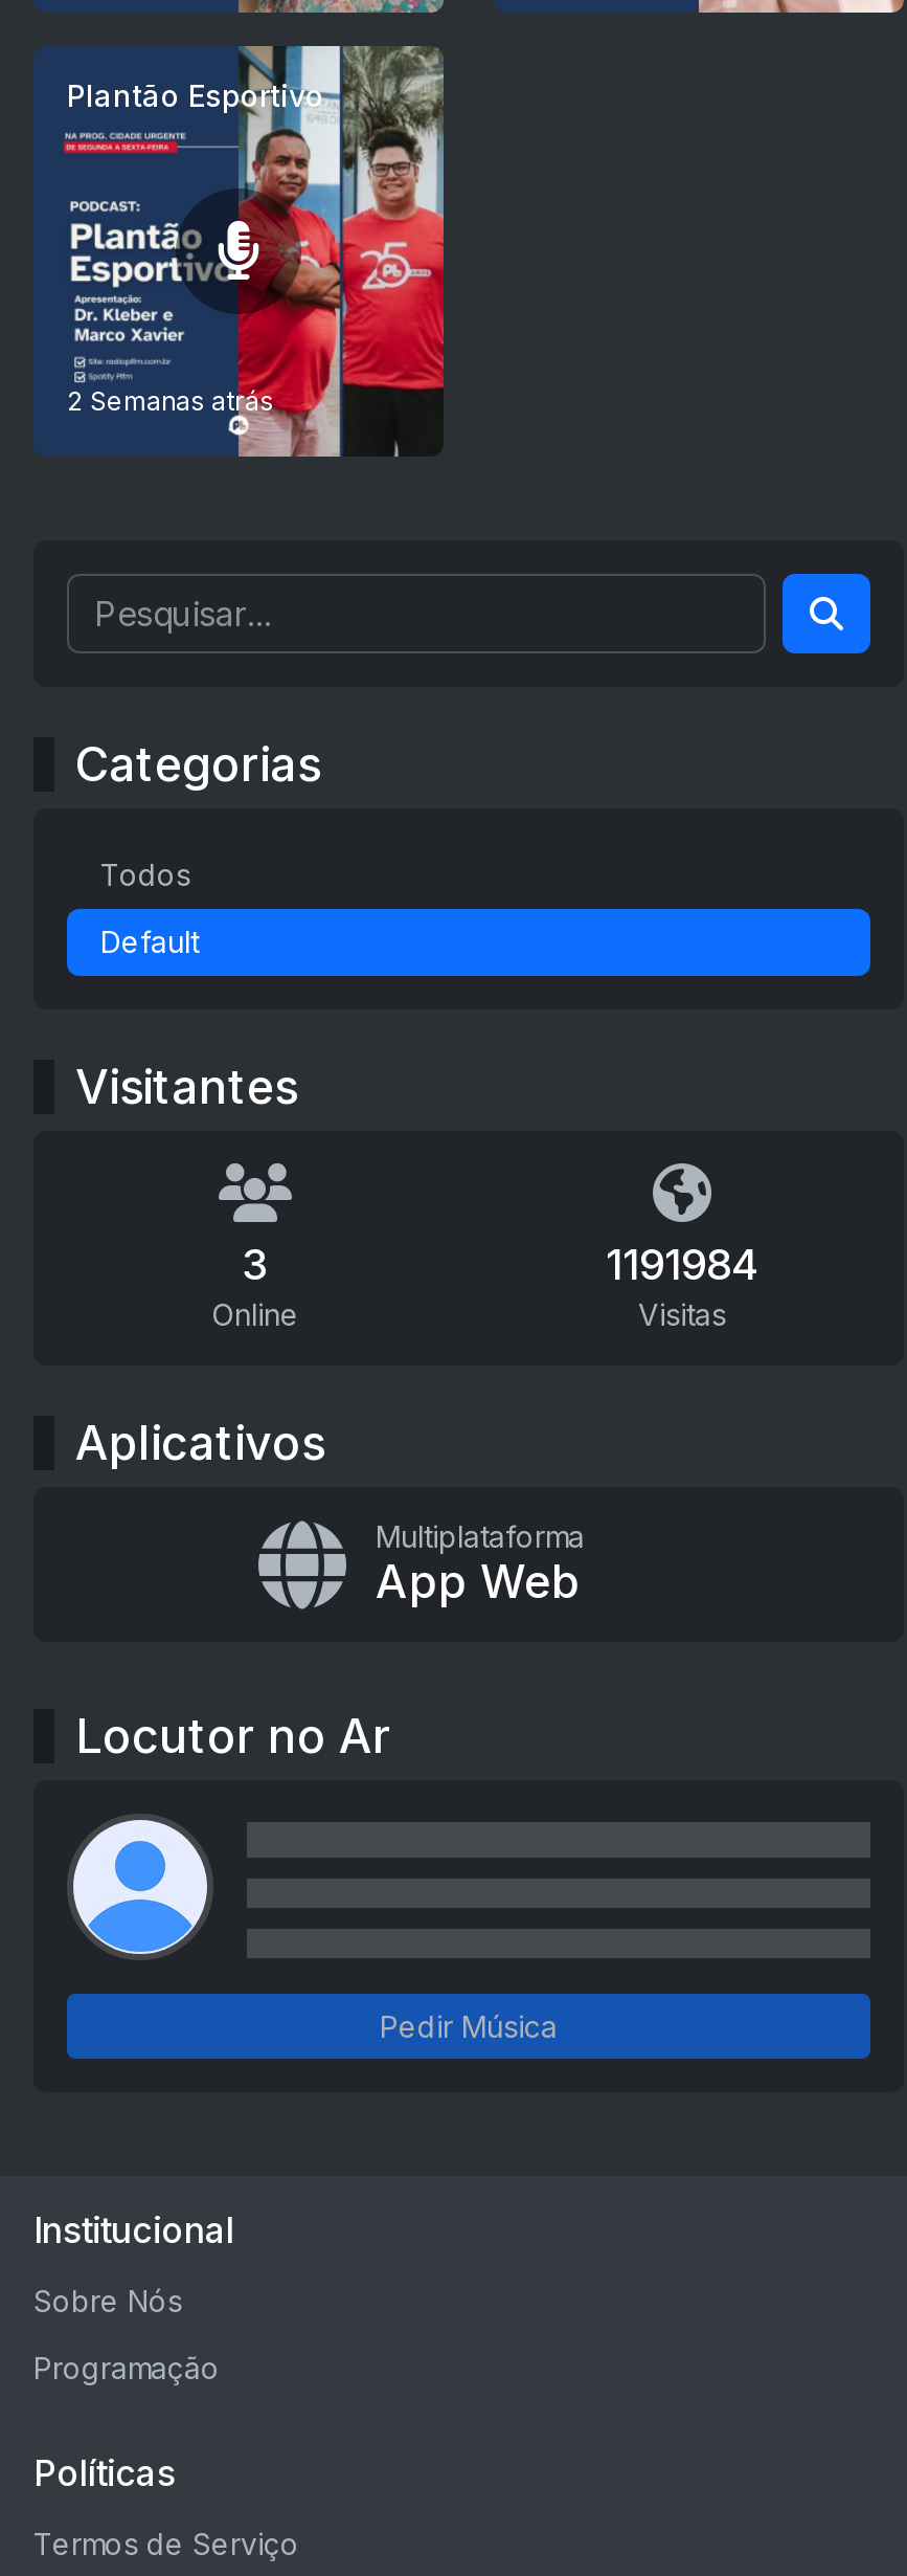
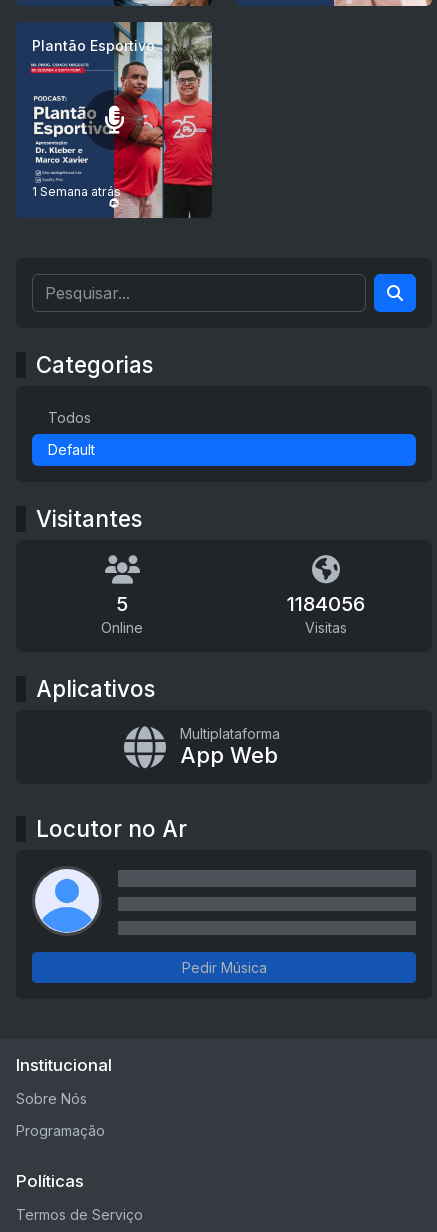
- 2 Semanas atrás
+ 1 Semana atrás

- 3
+ 5

- 1191984
+ 1184056
